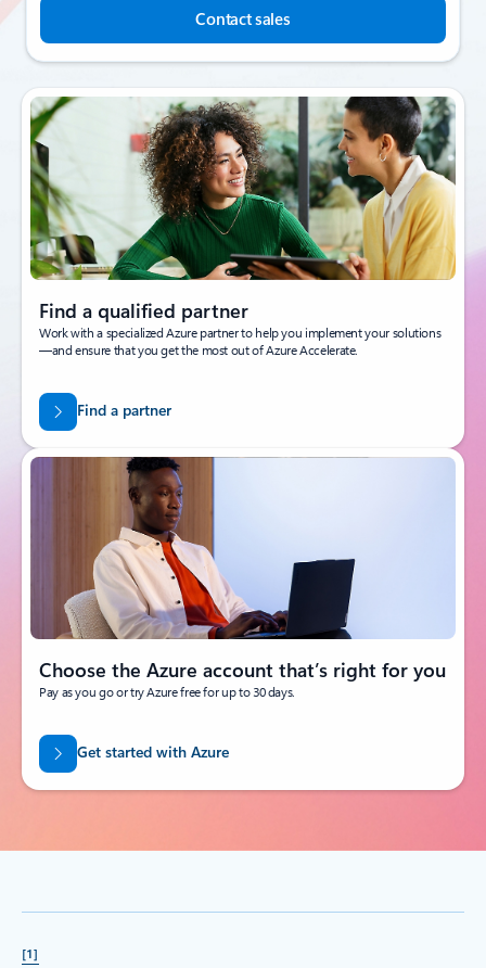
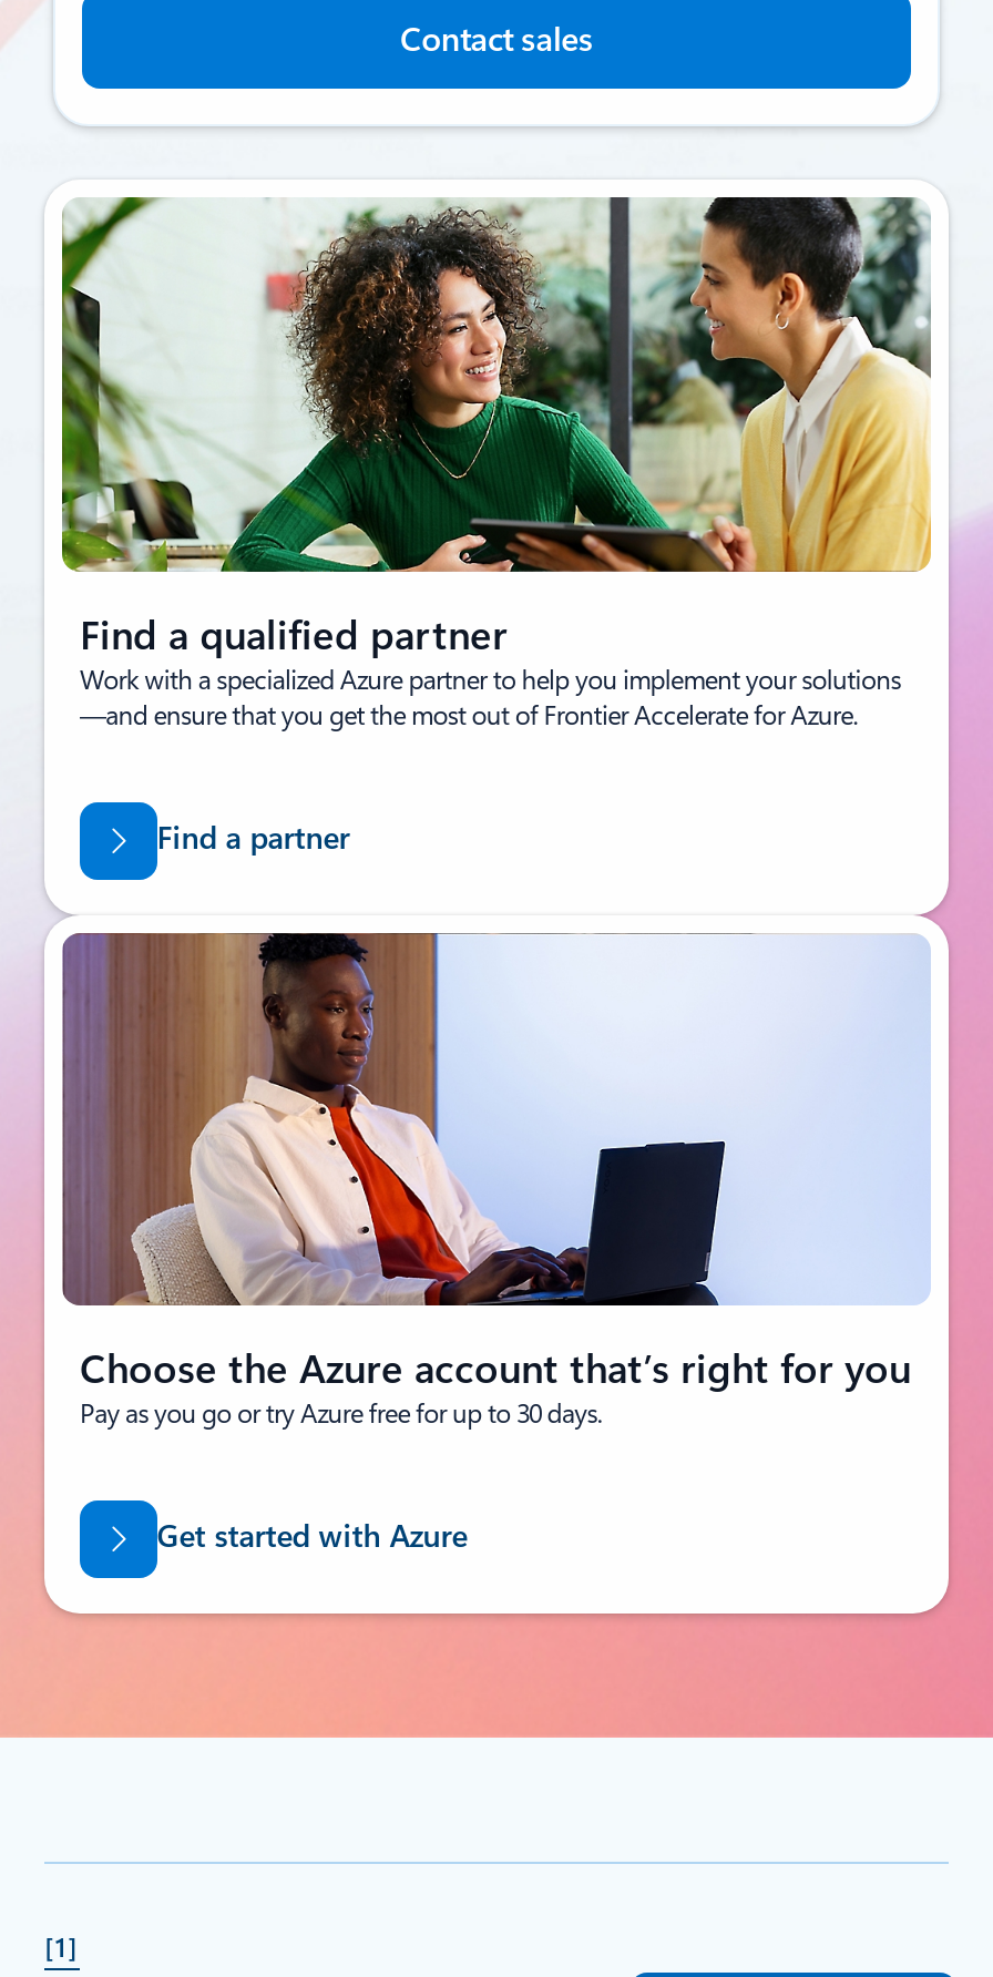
- —and ensure that you get the most out of Azure Accelerate.
+ —and ensure that you get the most out of Frontier Accelerate for Azure.
